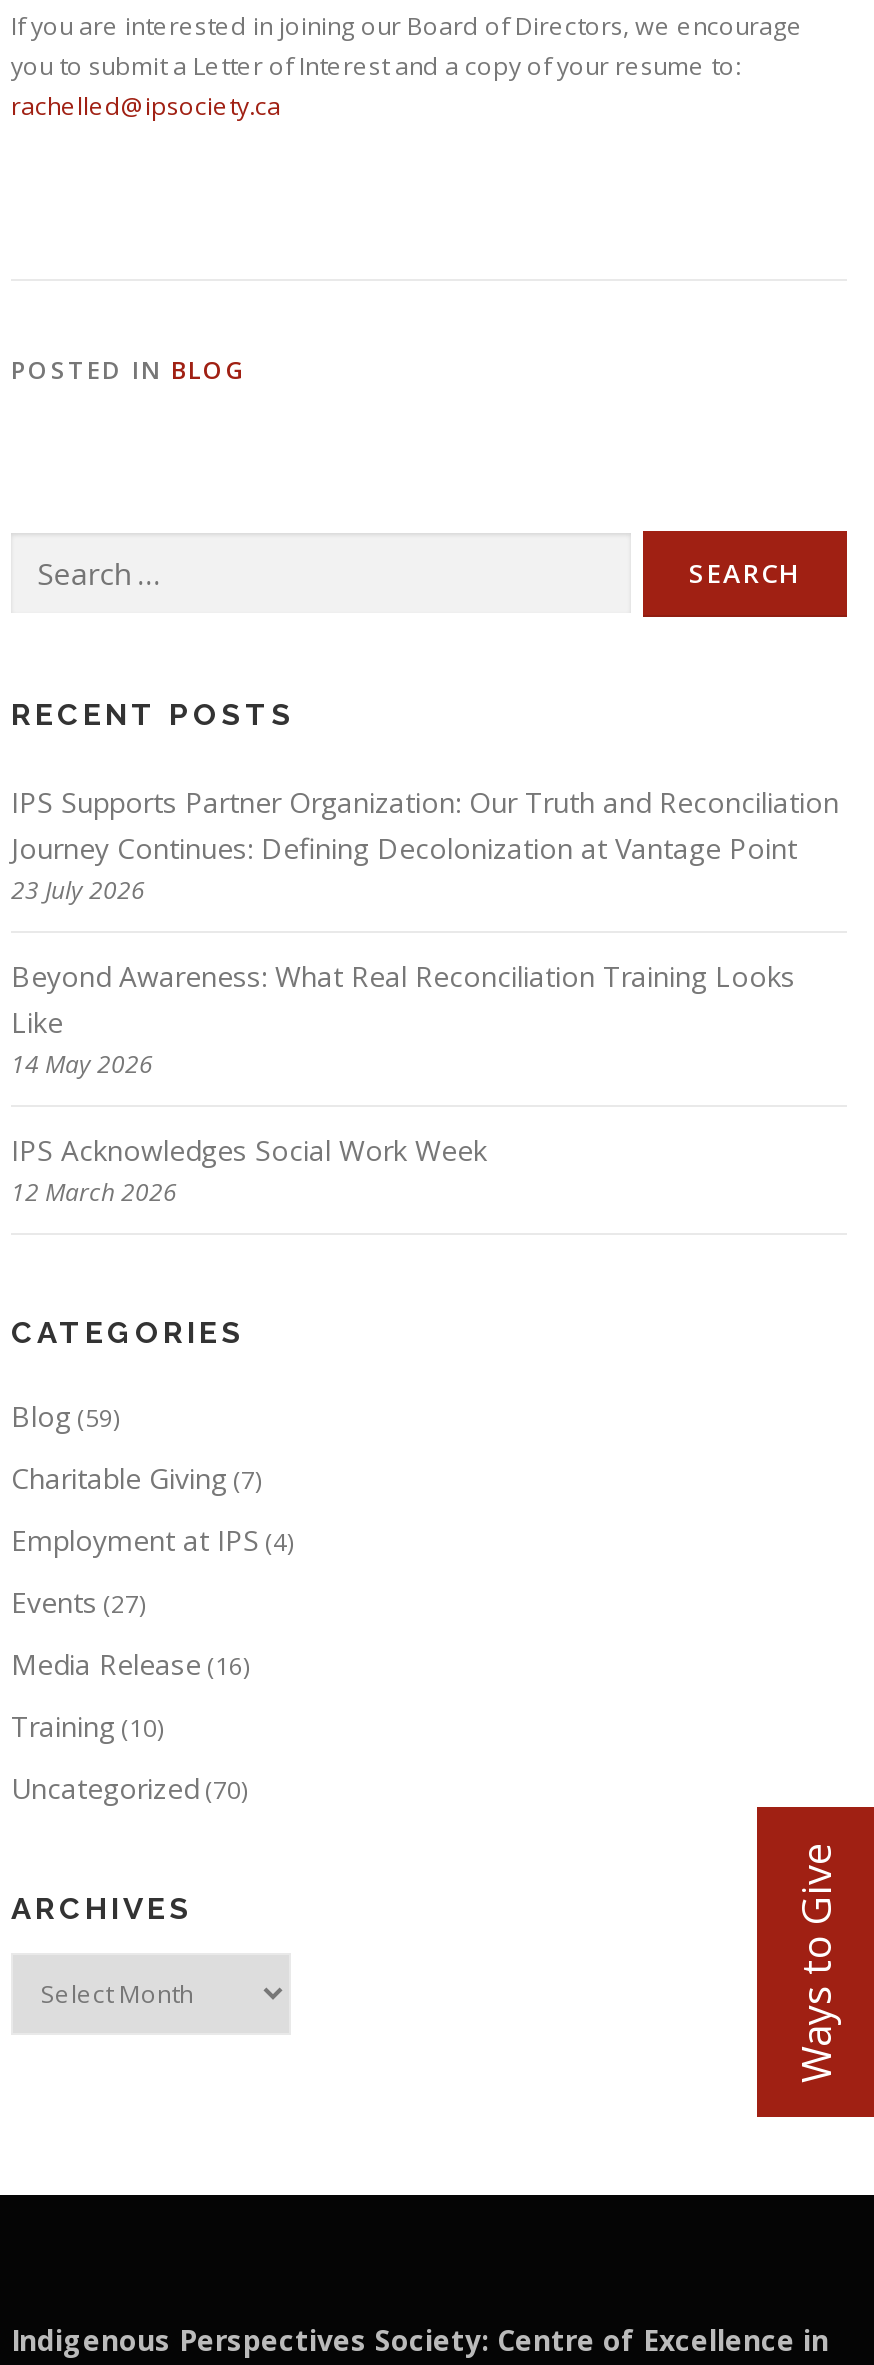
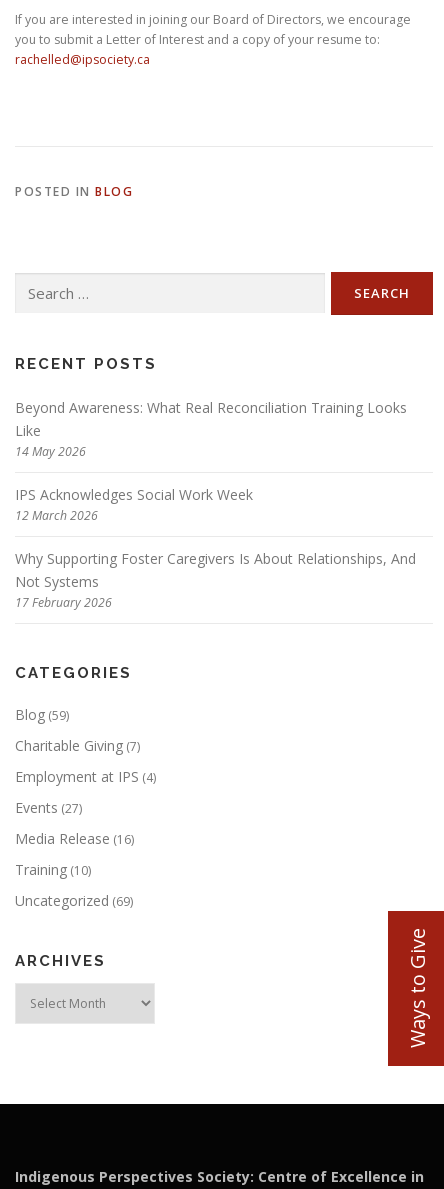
- IPS Supports Partner Organization: Our Truth and Reconciliation
- Journey Continues: Defining Decolonization at Vantage Point
- 23 July 2026

moved up: Beyond Awareness: What Real Reconciliation Training Looks | Like | 14 May 2026 | IPS Acknowledges Social Work Week | 12 March 2026

+ Why Supporting Foster Caregivers Is About Relationships, And
+ Not Systems
+ 17 February 2026

- Uncategorized (70)
+ Uncategorized (69)
